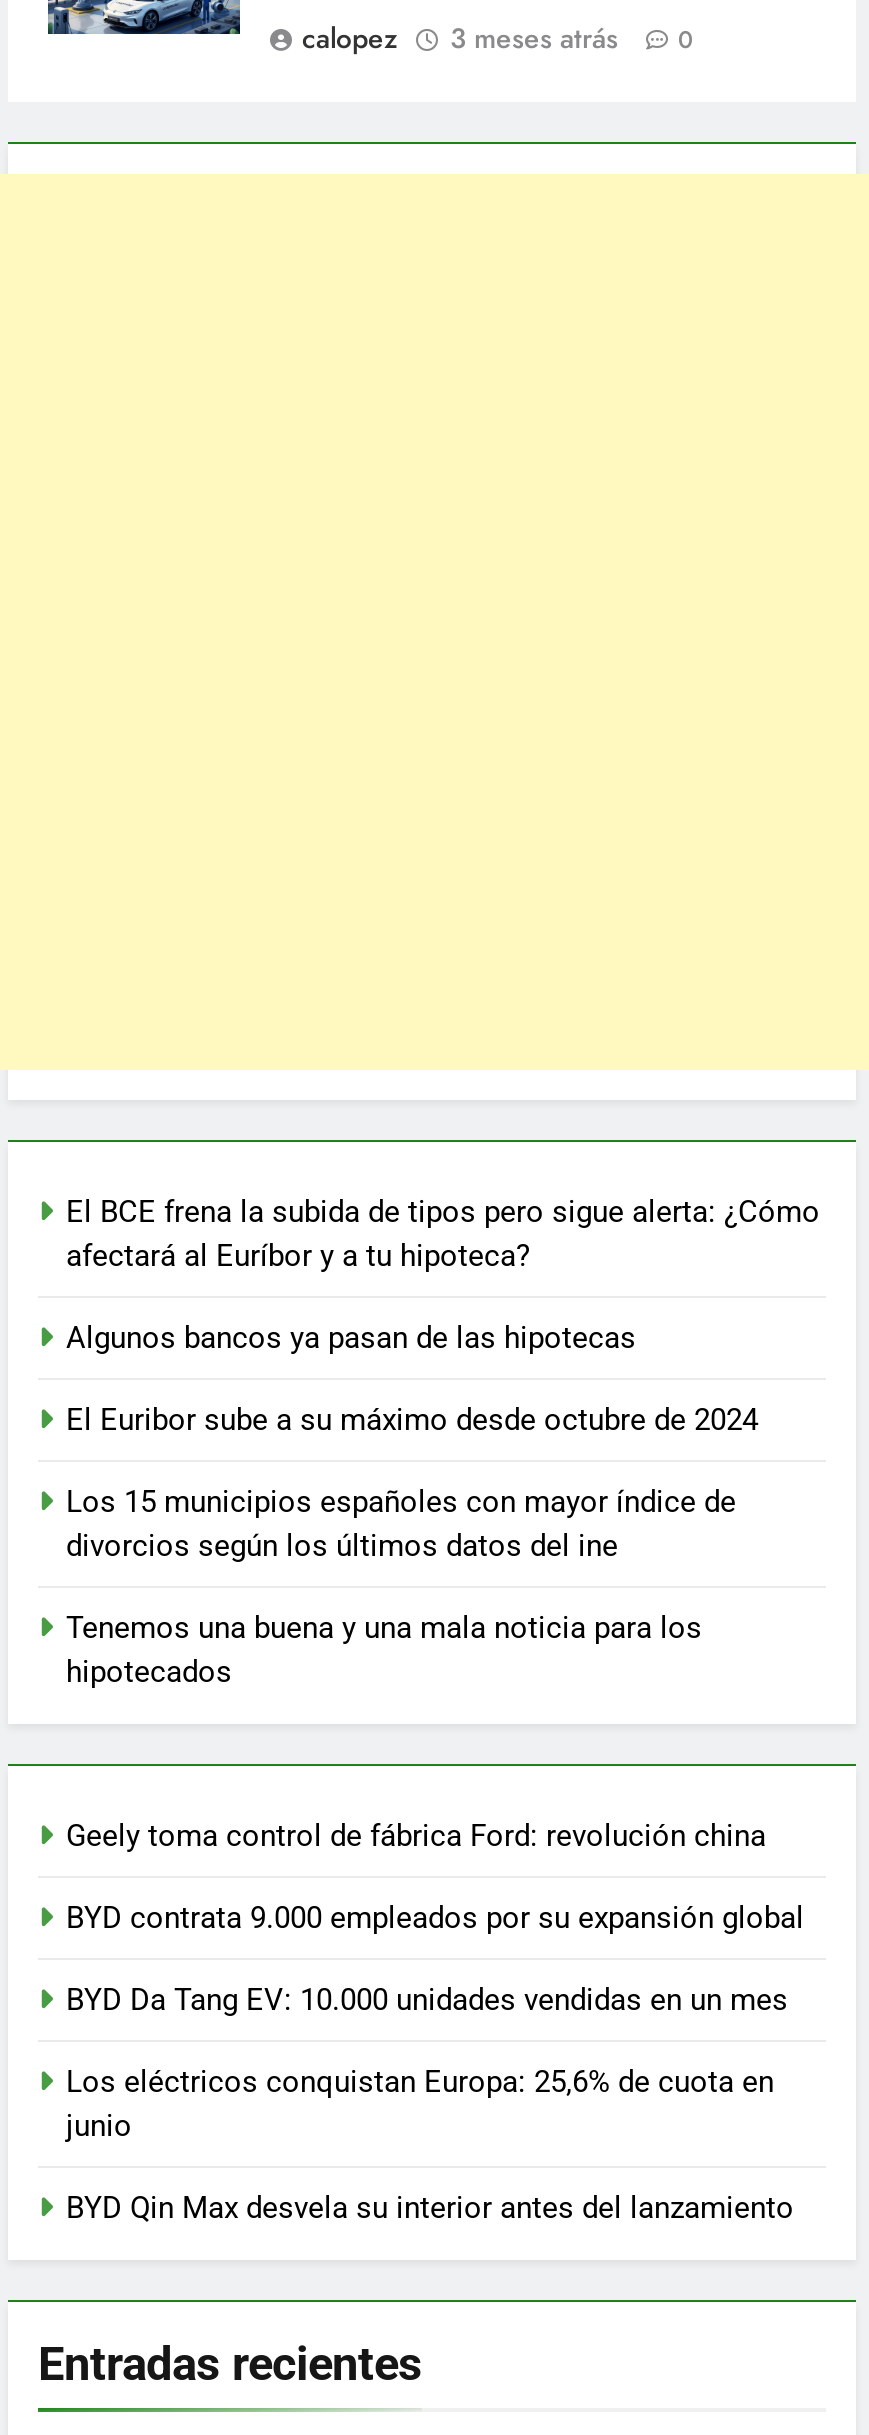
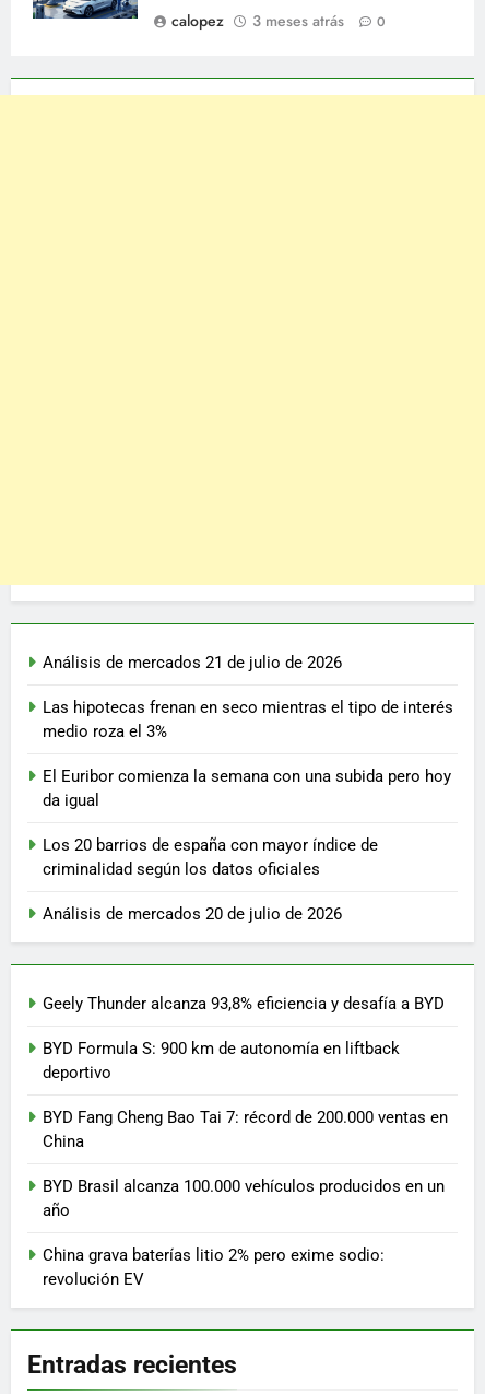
- El BCE frena la subida de tipos pero sigue alerta: ¿Cómo
- afectará al Euríbor y a tu hipoteca?
+ Análisis de mercados 21 de julio de 2026

- Algunos bancos ya pasan de las hipotecas
+ Las hipotecas frenan en seco mientras el tipo de interés
+ medio roza el 3%

- El Euribor sube a su máximo desde octubre de 2024
+ El Euribor comienza la semana con una subida pero hoy
+ da igual

- Los 15 municipios españoles con mayor índice de
- divorcios según los últimos datos del ine
+ Los 20 barrios de españa con mayor índice de
+ criminalidad según los datos oficiales

- Tenemos una buena y una mala noticia para los
- hipotecados
+ Análisis de mercados 20 de julio de 2026

- Geely toma control de fábrica Ford: revolución china
+ Geely Thunder alcanza 93,8% eficiencia y desafía a BYD

- BYD contrata 9.000 empleados por su expansión global
+ BYD Formula S: 900 km de autonomía en liftback
+ deportivo

- BYD Da Tang EV: 10.000 unidades vendidas en un mes
+ BYD Fang Cheng Bao Tai 7: récord de 200.000 ventas en
+ China

- Los eléctricos conquistan Europa: 25,6% de cuota en
- junio
+ BYD Brasil alcanza 100.000 vehículos producidos en un
+ año

- BYD Qin Max desvela su interior antes del lanzamiento
+ China grava baterías litio 2% pero exime sodio:
+ revolución EV
